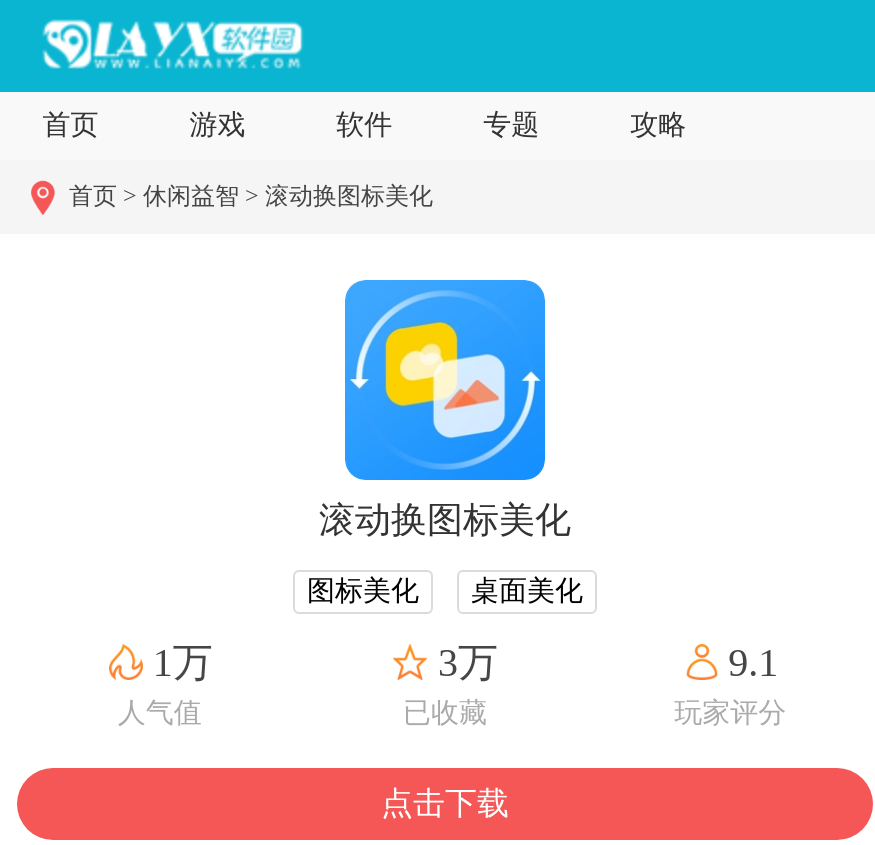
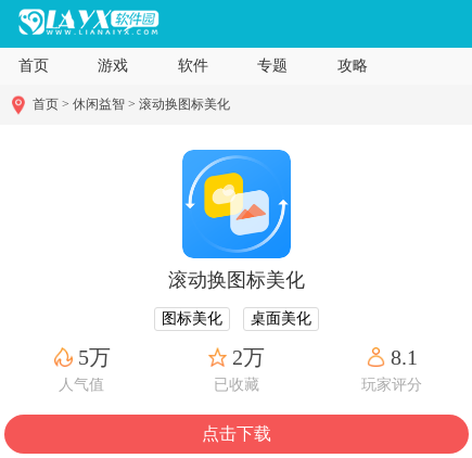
- 1万
+ 5万

- 3万
+ 2万

- 9.1
+ 8.1
